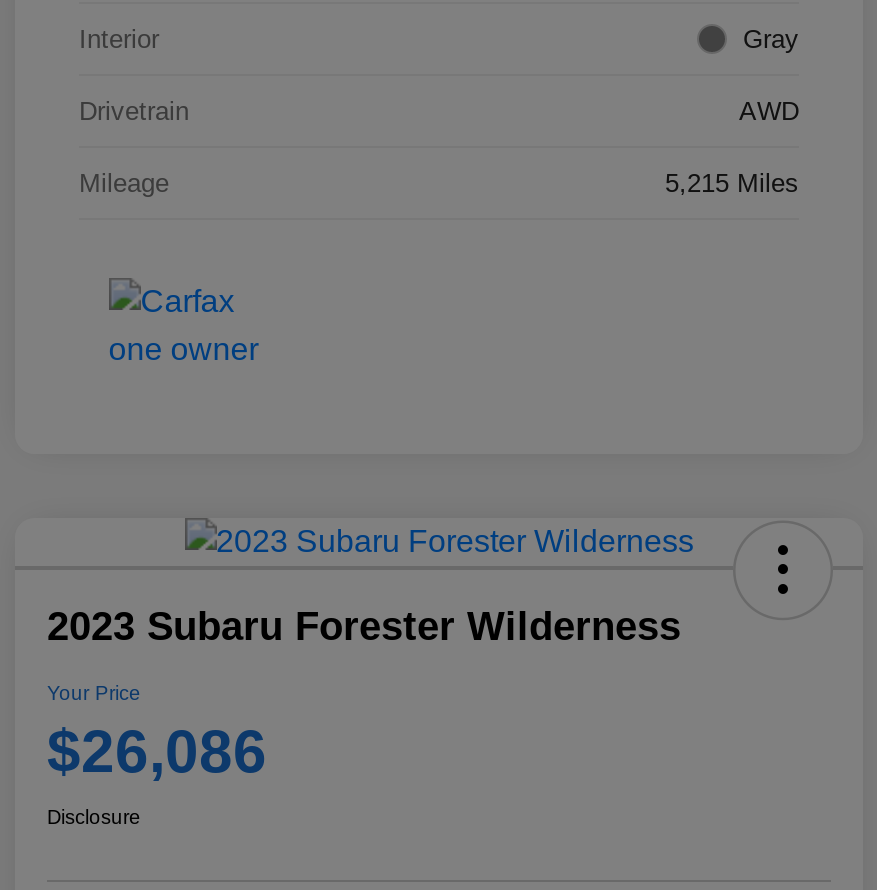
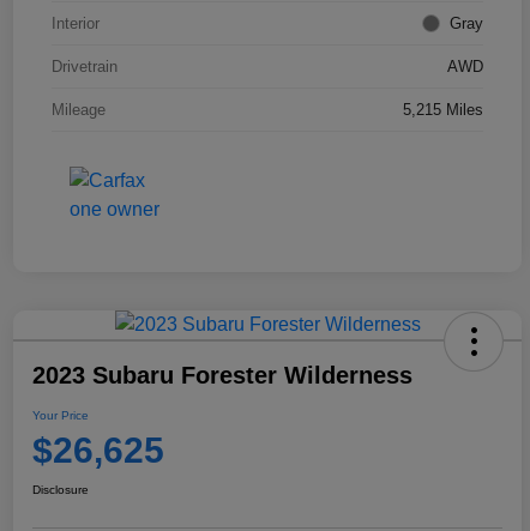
- $26,086
+ $26,625
